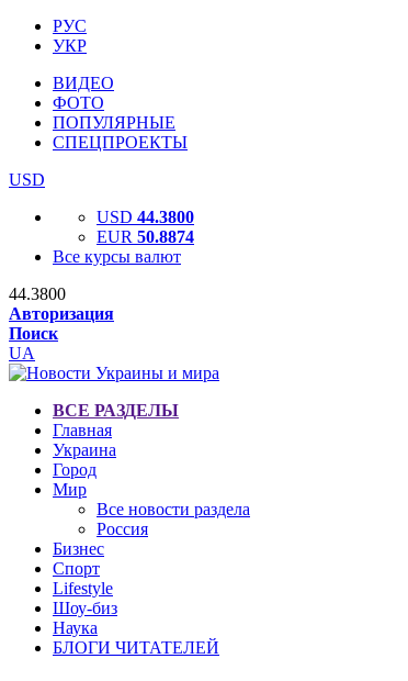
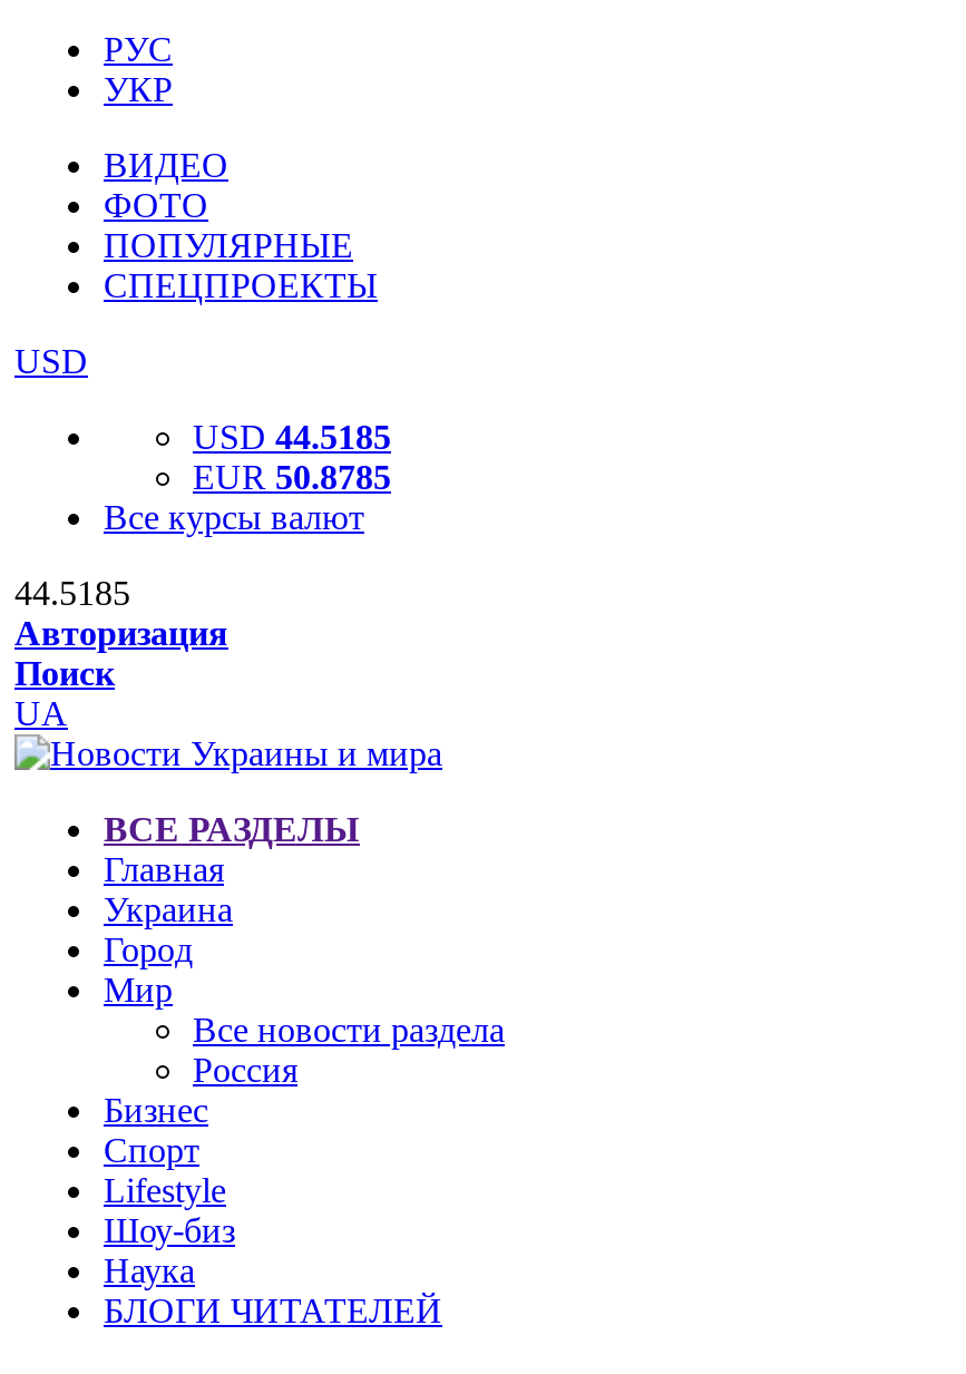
- USD 44.3800
+ USD 44.5185

- EUR 50.8874
+ EUR 50.8785

- 44.3800
+ 44.5185
